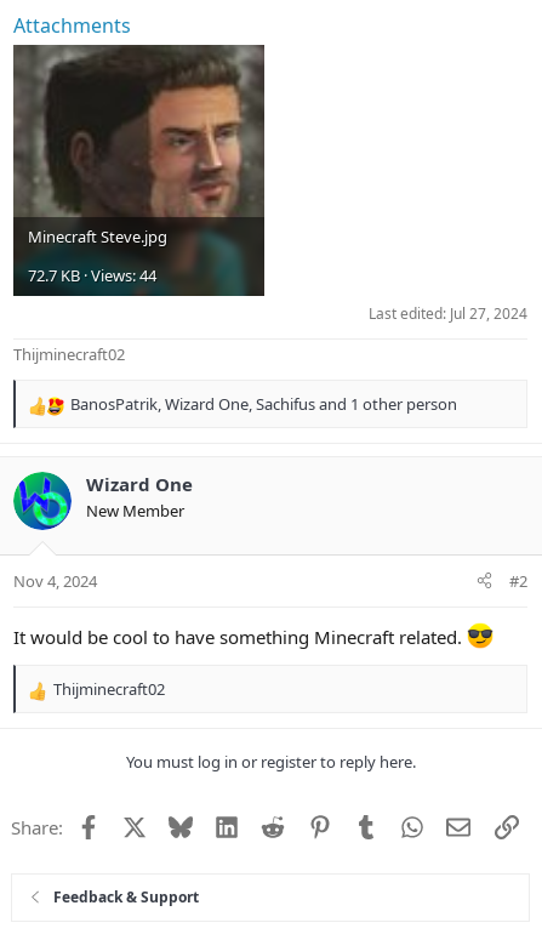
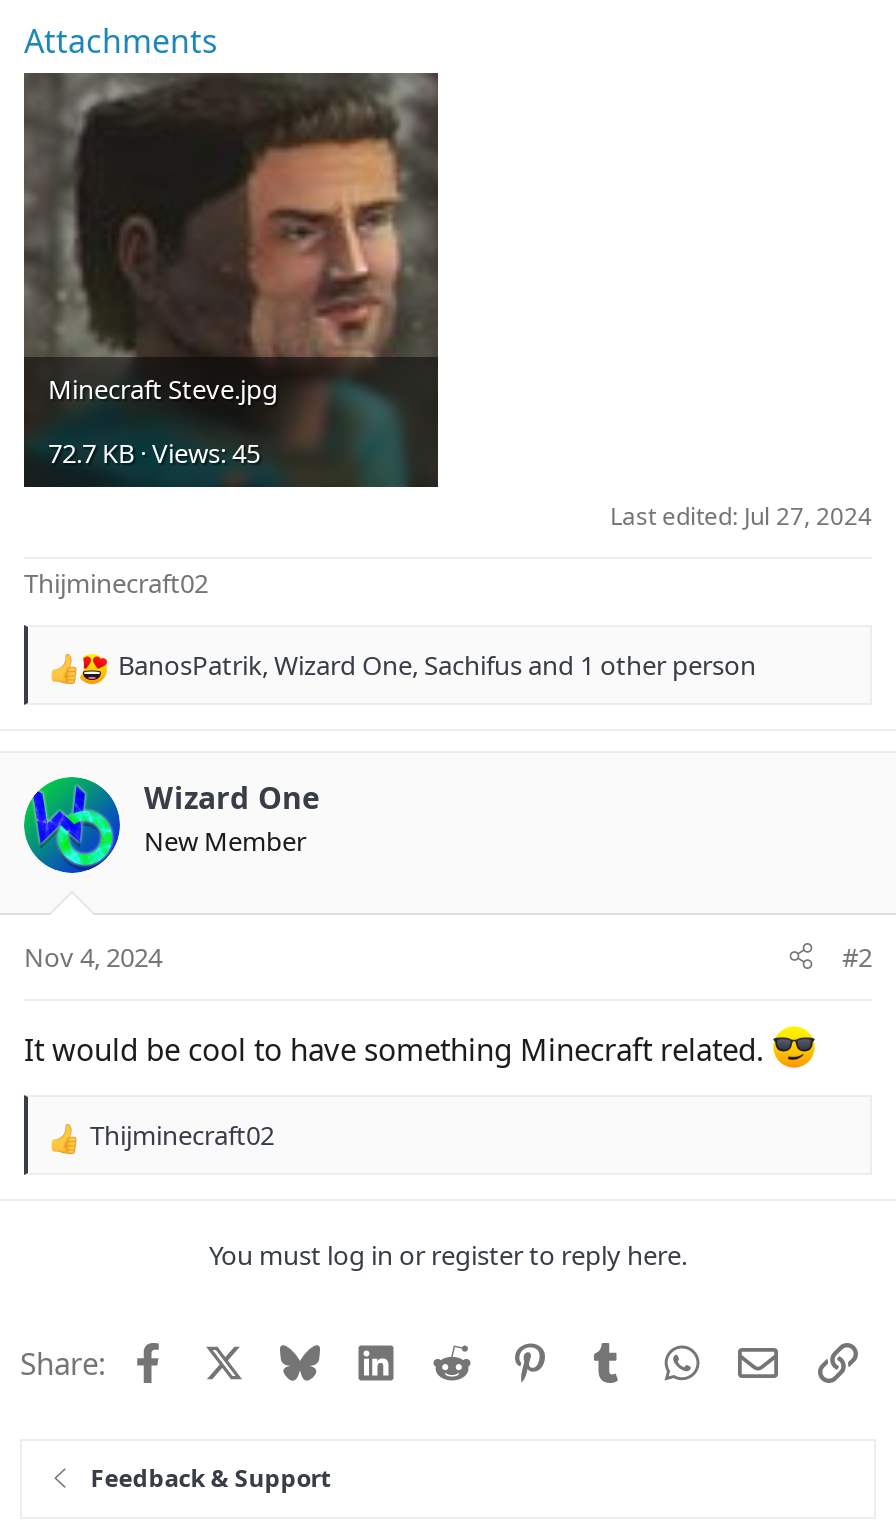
- 72.7 KB · Views: 44
+ 72.7 KB · Views: 45
